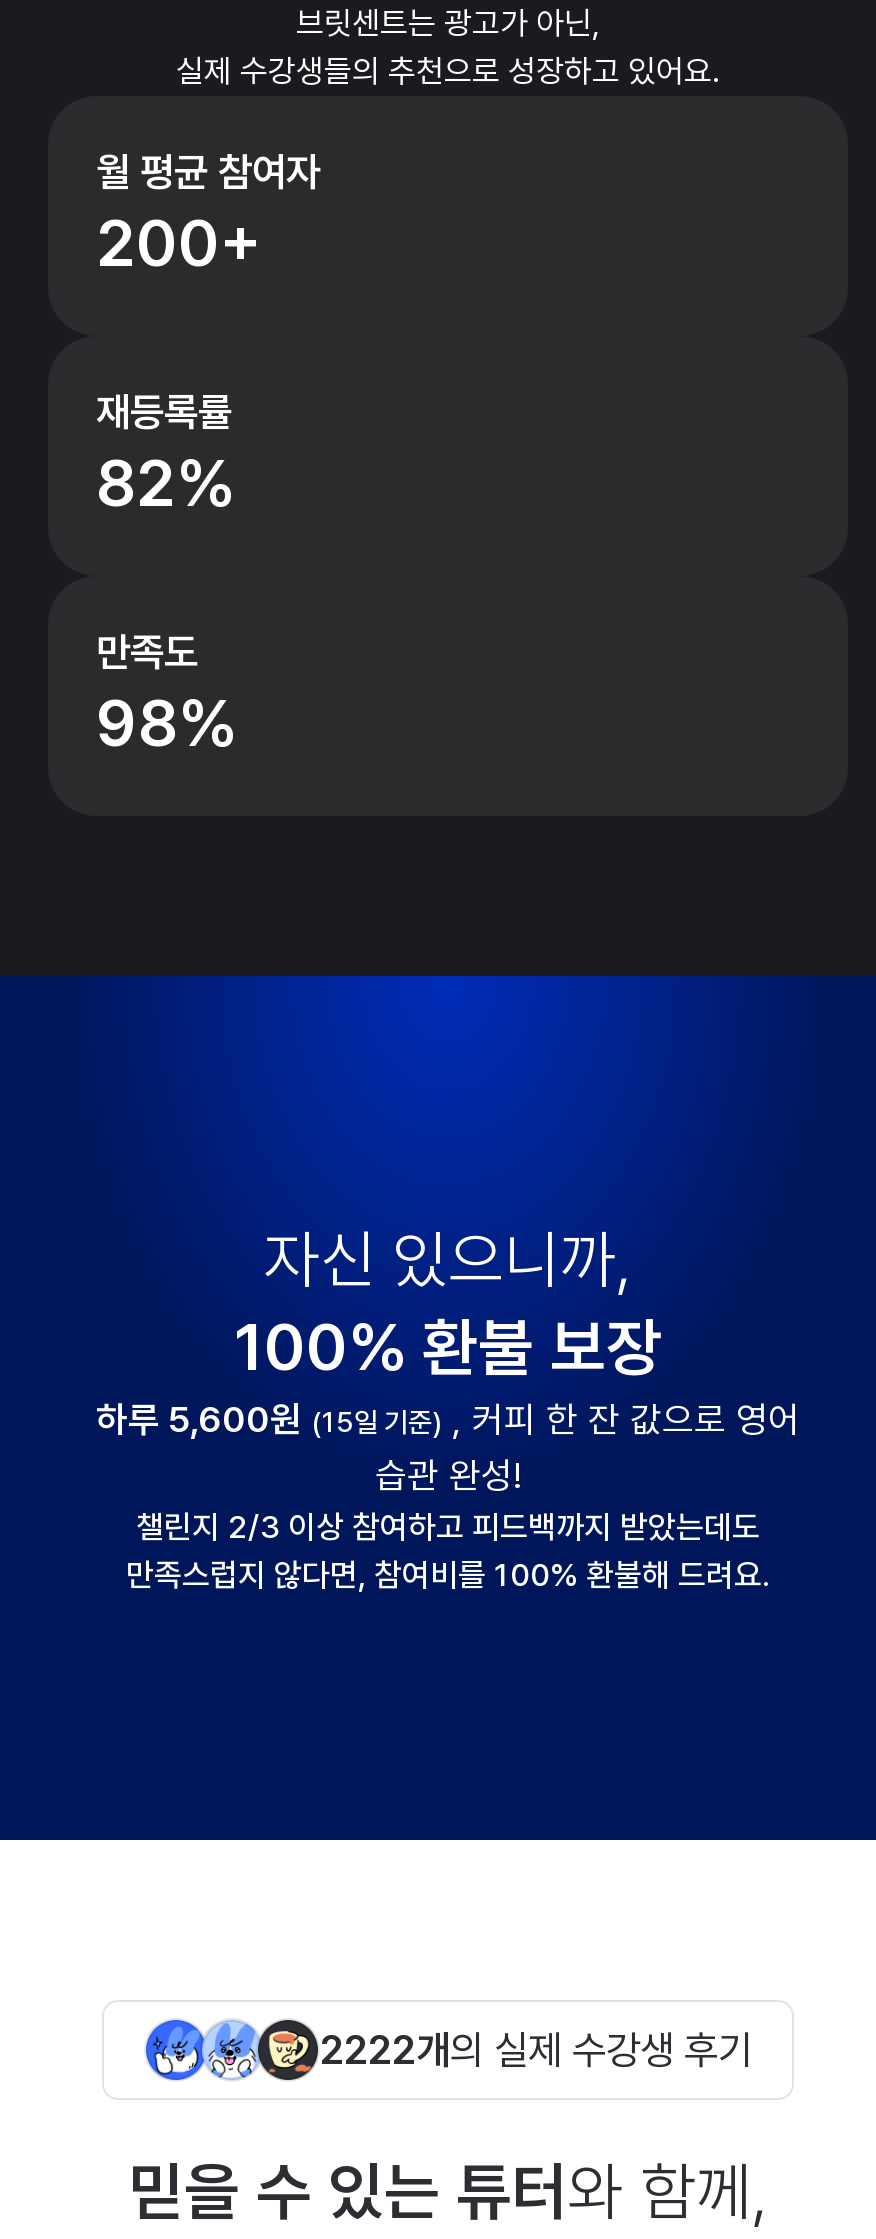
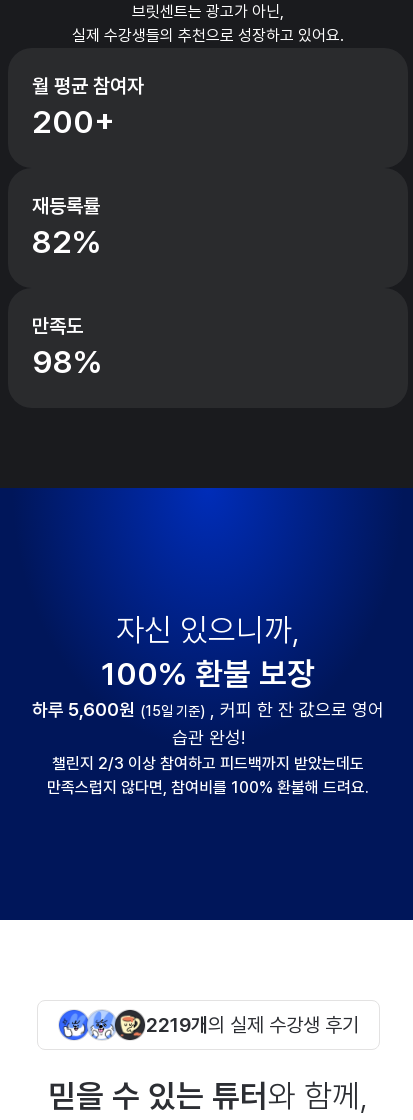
- 2222개의 실제 수강생 후기
+ 2219개의 실제 수강생 후기
